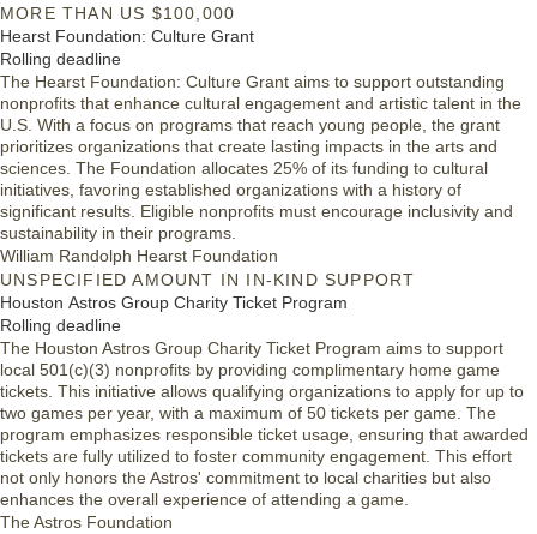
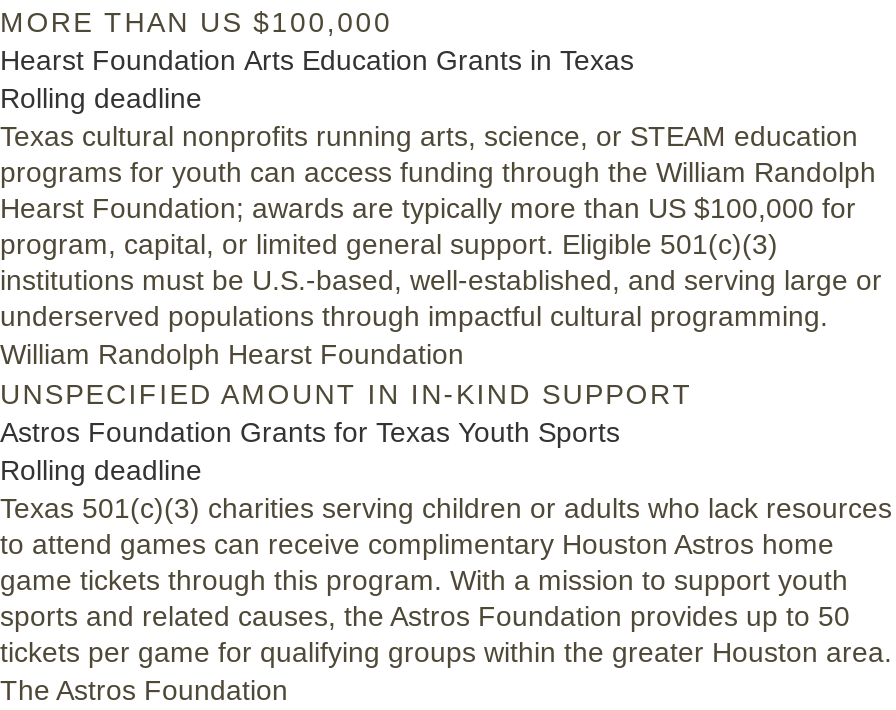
- Hearst Foundation: Culture Grant
+ Hearst Foundation Arts Education Grants in Texas

- The Hearst Foundation: Culture Grant aims to support outstanding
- nonprofits that enhance cultural engagement and artistic talent in the
- U.S. With a focus on programs that reach young people, the grant
- prioritizes organizations that create lasting impacts in the arts and
- sciences. The Foundation allocates 25% of its funding to cultural
- initiatives, favoring established organizations with a history of
- significant results. Eligible nonprofits must encourage inclusivity and
- sustainability in their programs.
+ Texas cultural nonprofits running arts, science, or STEAM education
+ programs for youth can access funding through the William Randolph
+ Hearst Foundation; awards are typically more than US $100,000 for
+ program, capital, or limited general support. Eligible 501(c)(3)
+ institutions must be U.S.-based, well-established, and serving large or
+ underserved populations through impactful cultural programming.

- Houston Astros Group Charity Ticket Program
+ Astros Foundation Grants for Texas Youth Sports

- The Houston Astros Group Charity Ticket Program aims to support
- local 501(c)(3) nonprofits by providing complimentary home game
- tickets. This initiative allows qualifying organizations to apply for up to
- two games per year, with a maximum of 50 tickets per game. The
- program emphasizes responsible ticket usage, ensuring that awarded
- tickets are fully utilized to foster community engagement. This effort
- not only honors the Astros' commitment to local charities but also
- enhances the overall experience of attending a game.
+ Texas 501(c)(3) charities serving children or adults who lack resources
+ to attend games can receive complimentary Houston Astros home
+ game tickets through this program. With a mission to support youth
+ sports and related causes, the Astros Foundation provides up to 50
+ tickets per game for qualifying groups within the greater Houston area.
